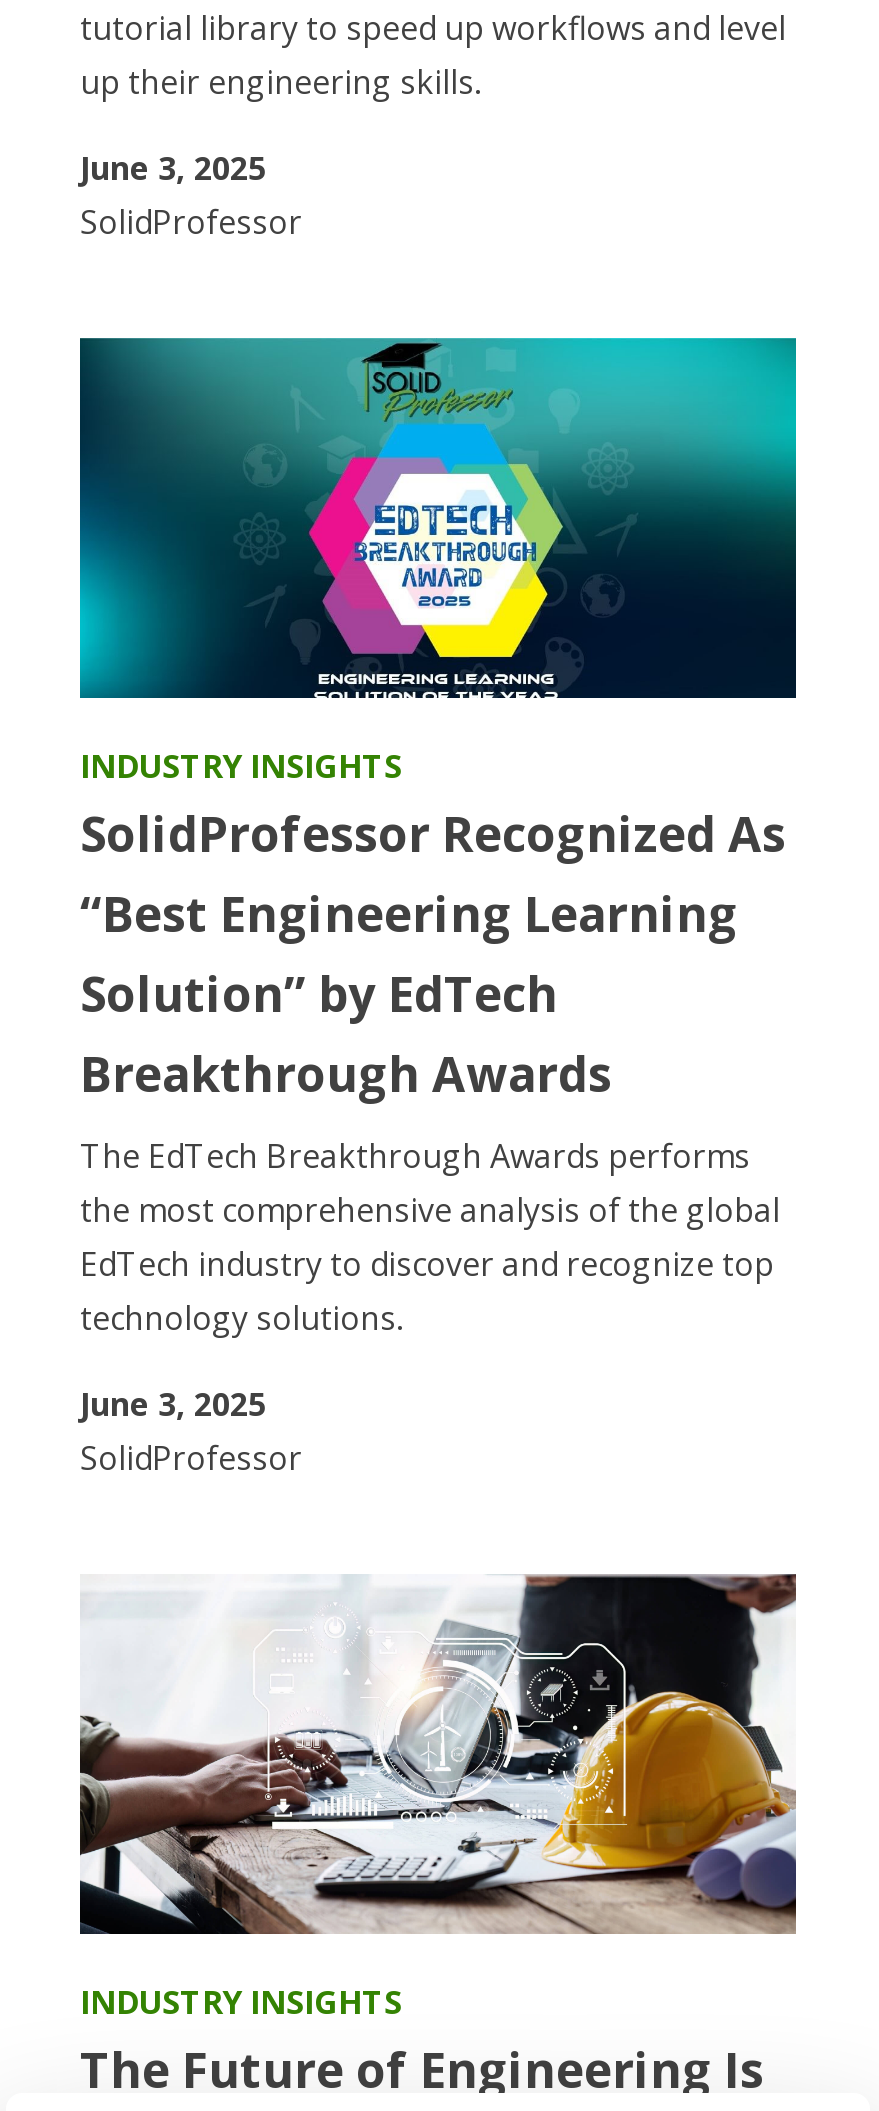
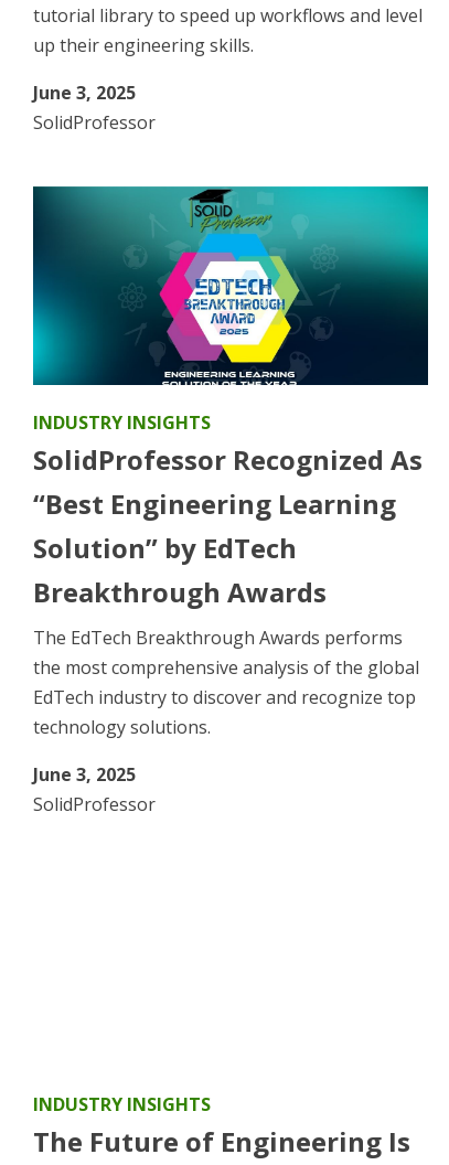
- [image]
